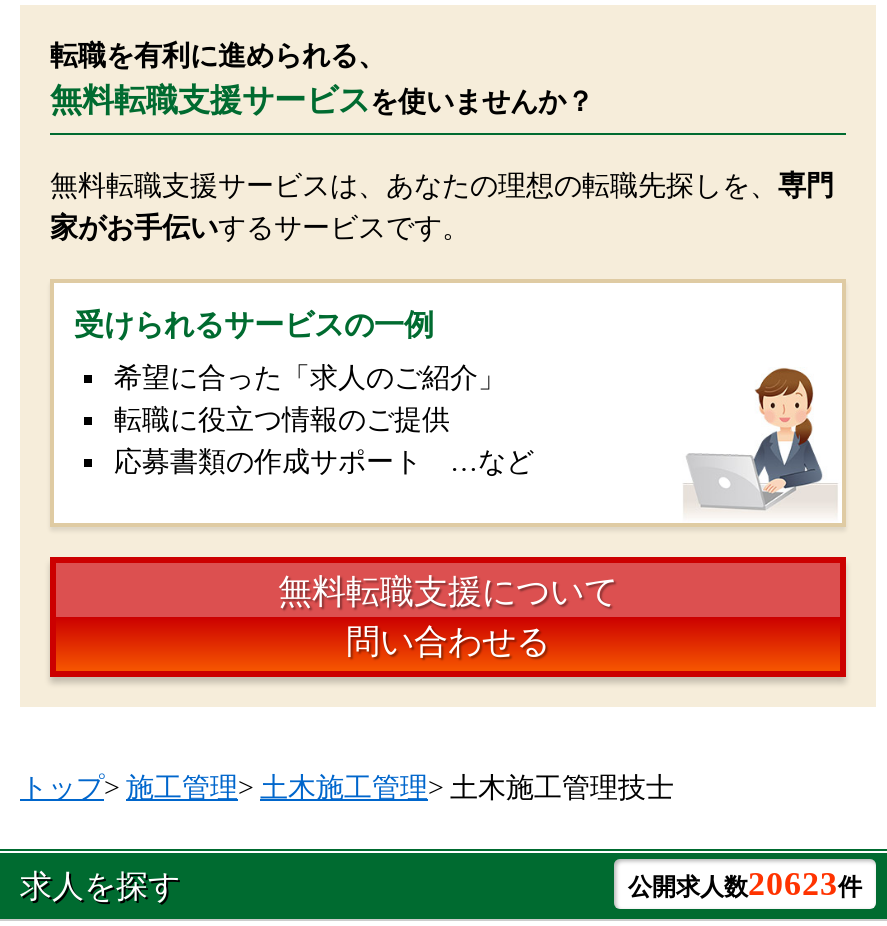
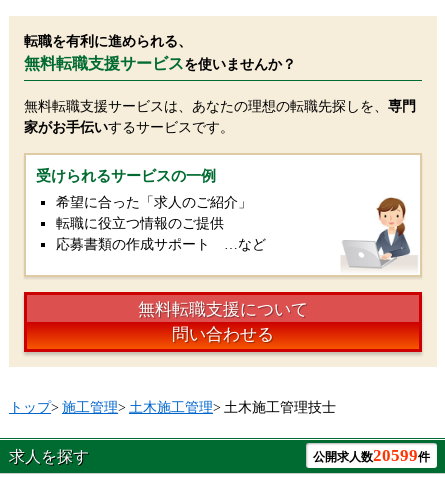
- 公開求人数20623件
+ 公開求人数20599件
